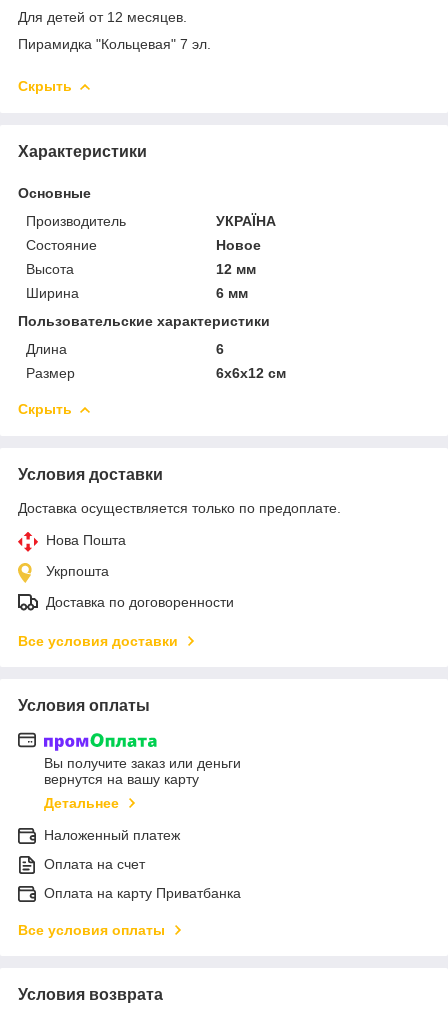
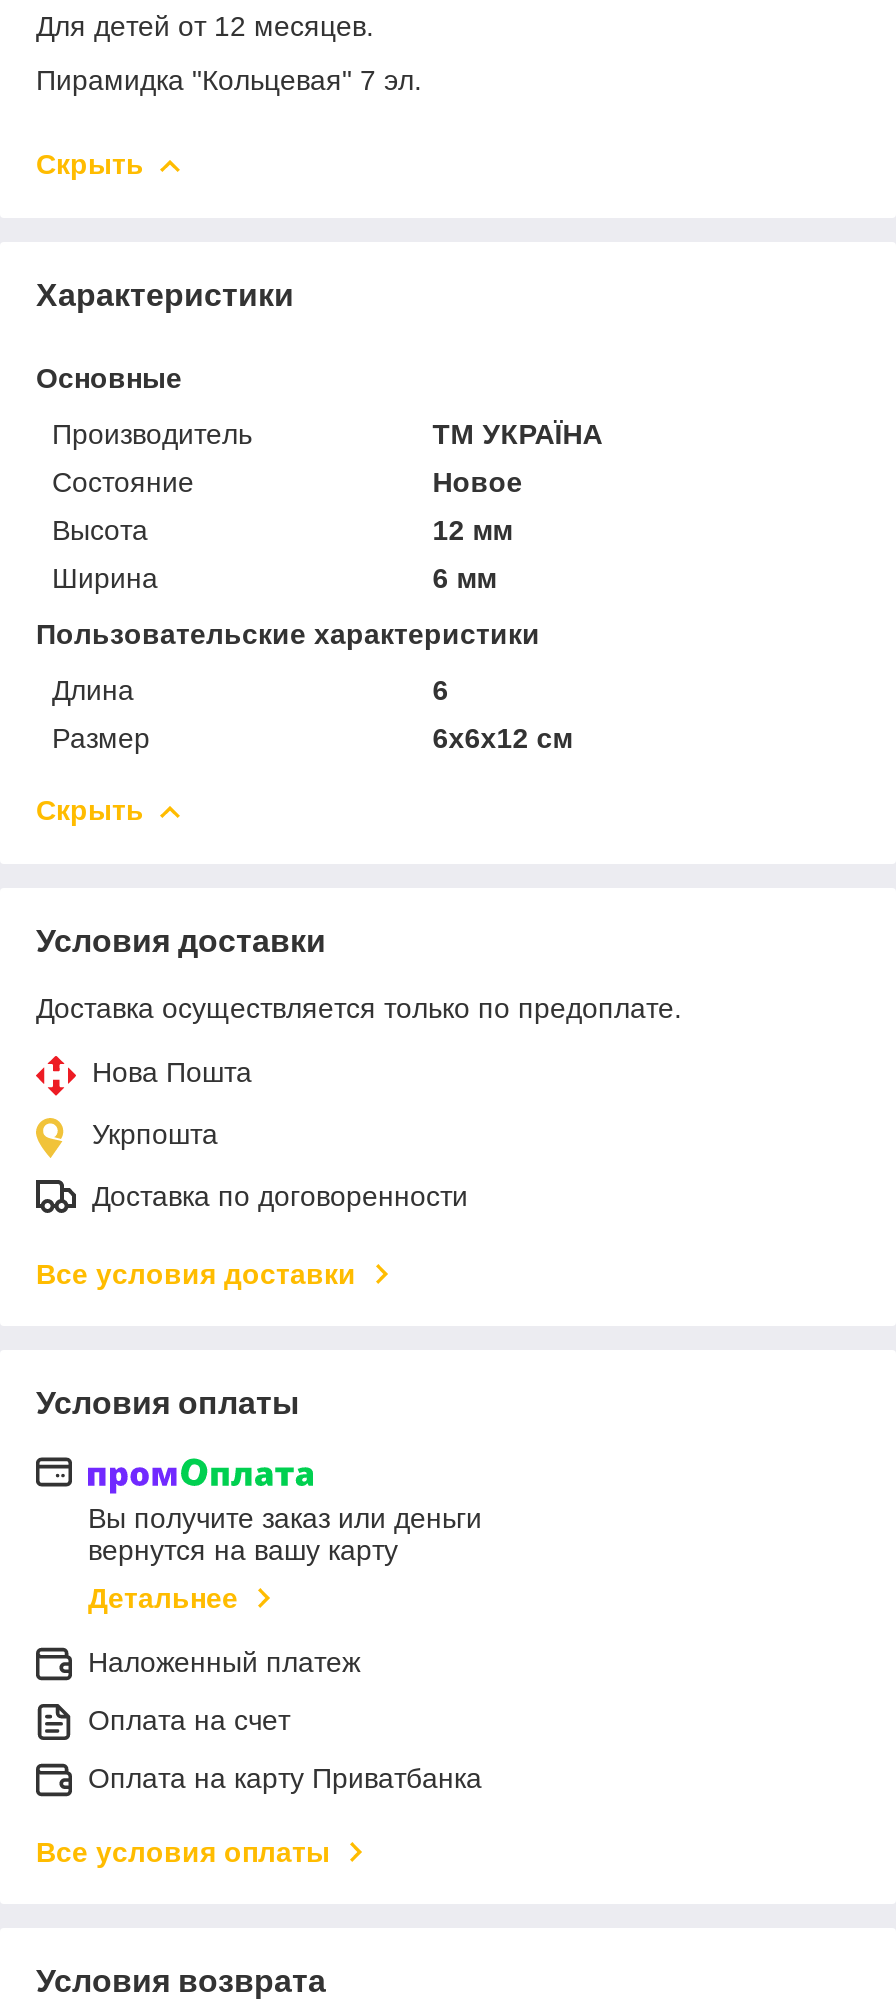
- УКРАЇНА
+ ТМ УКРАЇНА
